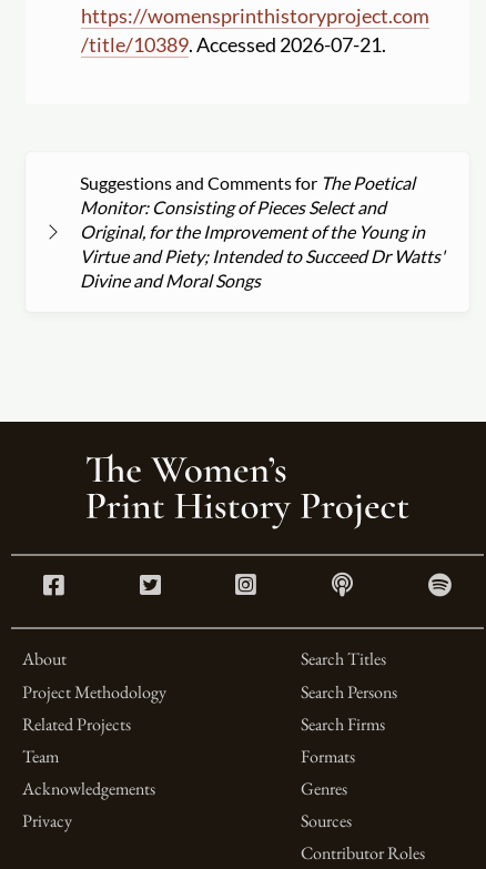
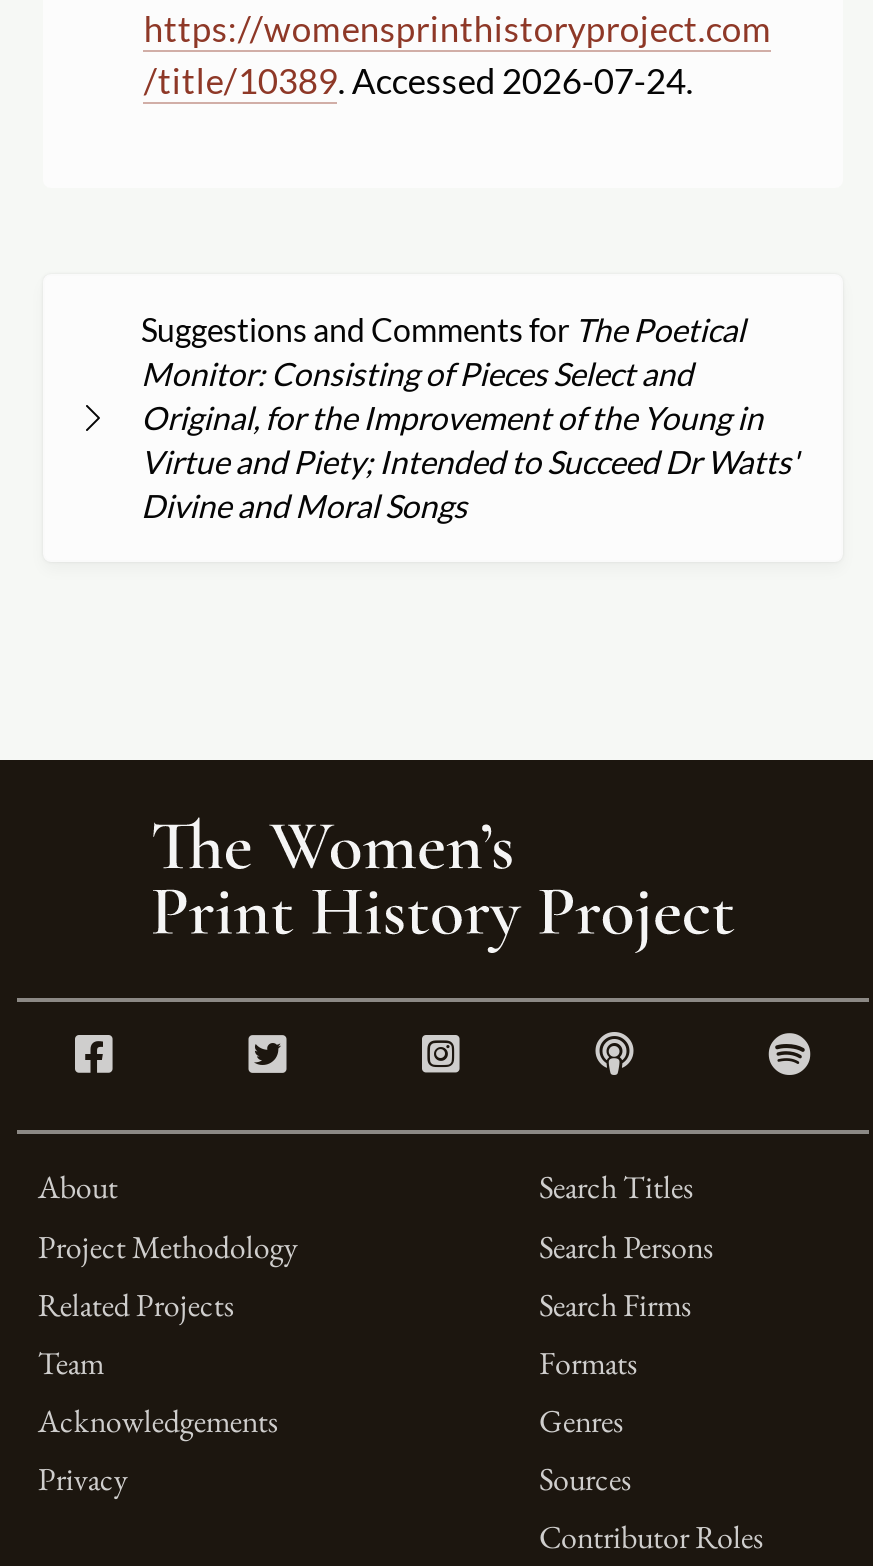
- /title/10389. Accessed 2026-07-21.
+ /title/10389. Accessed 2026-07-24.
